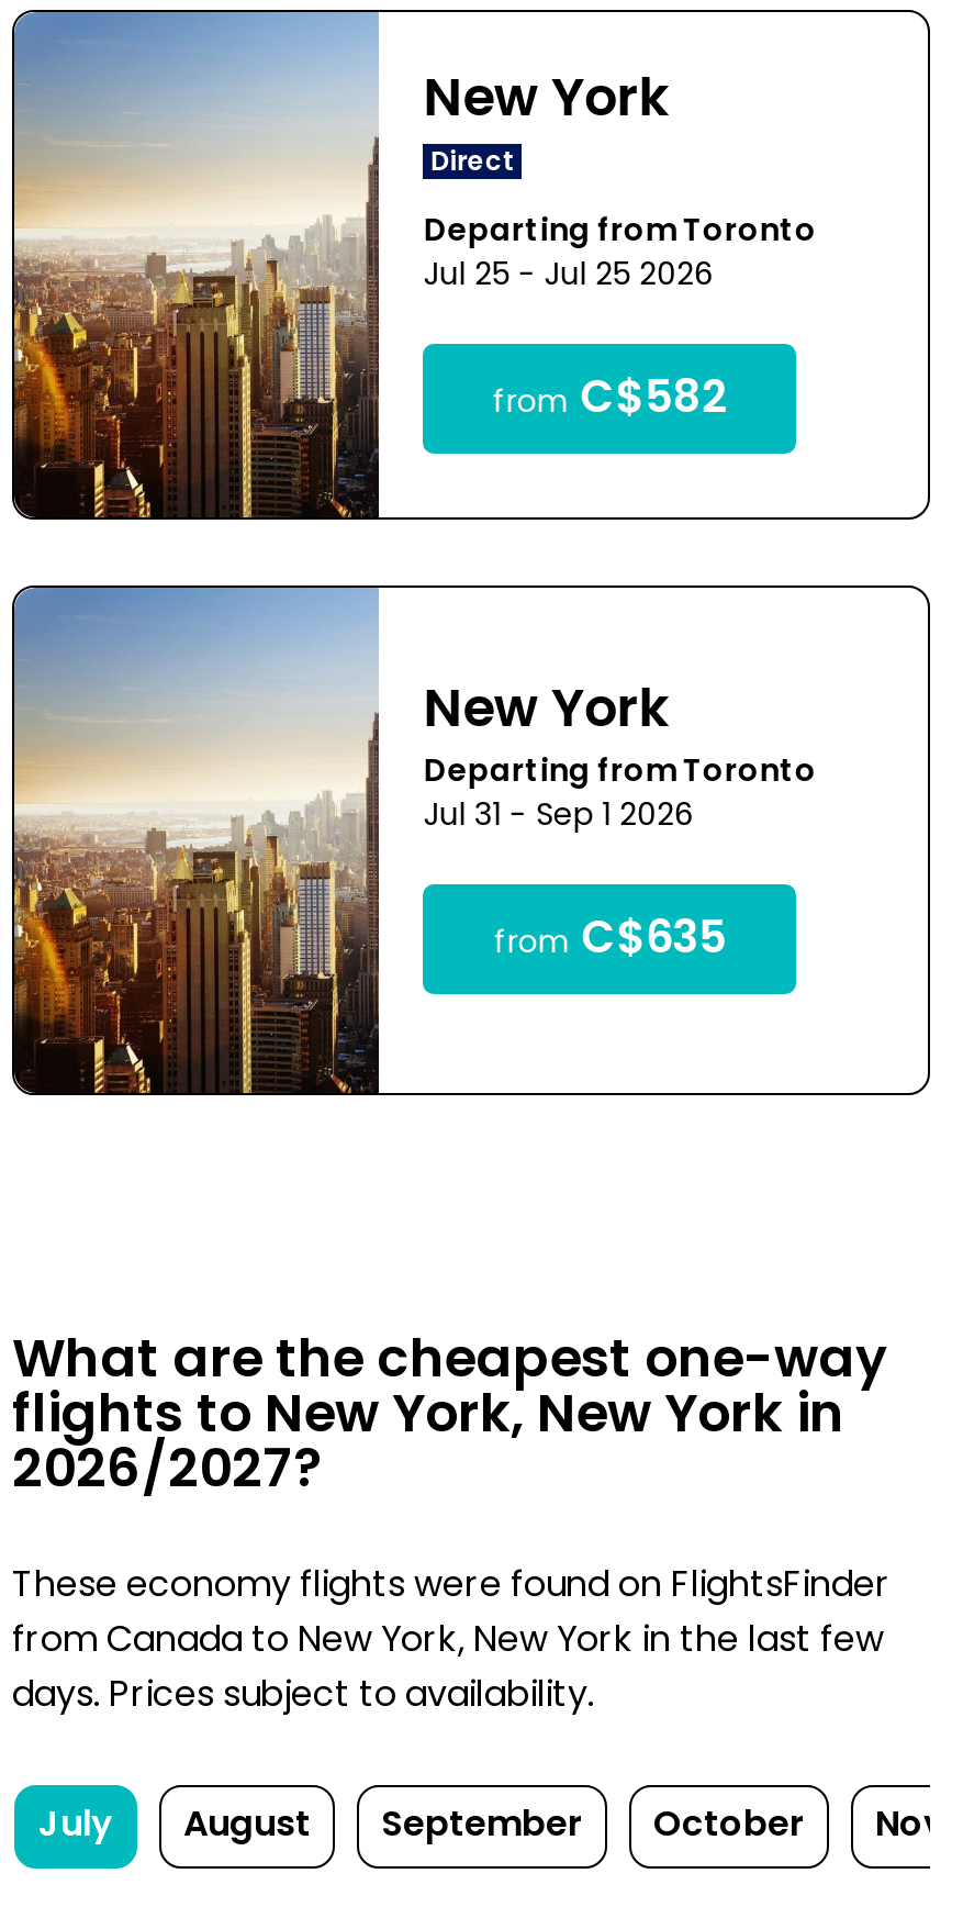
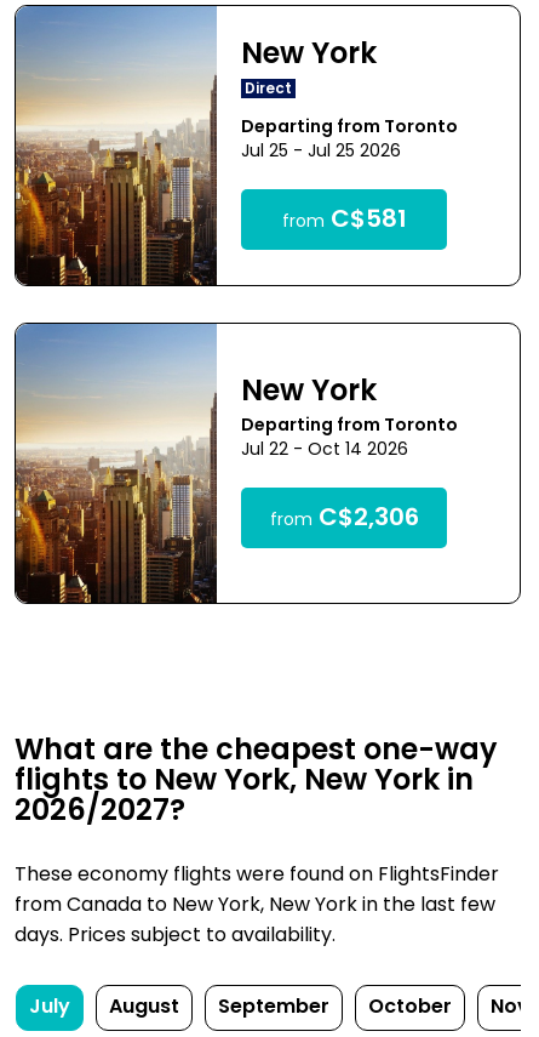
- from C$582
+ from C$581

- Jul 31 - Sep 1 2026
+ Jul 22 - Oct 14 2026

- from C$635
+ from C$2,306
